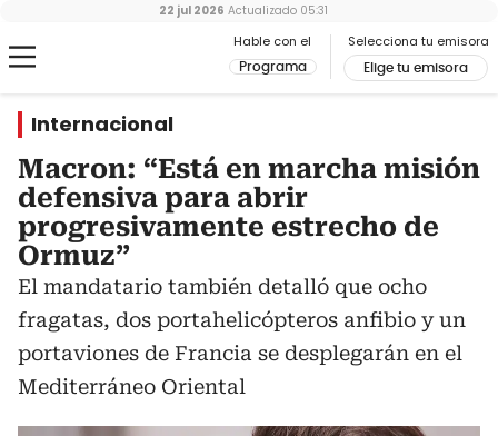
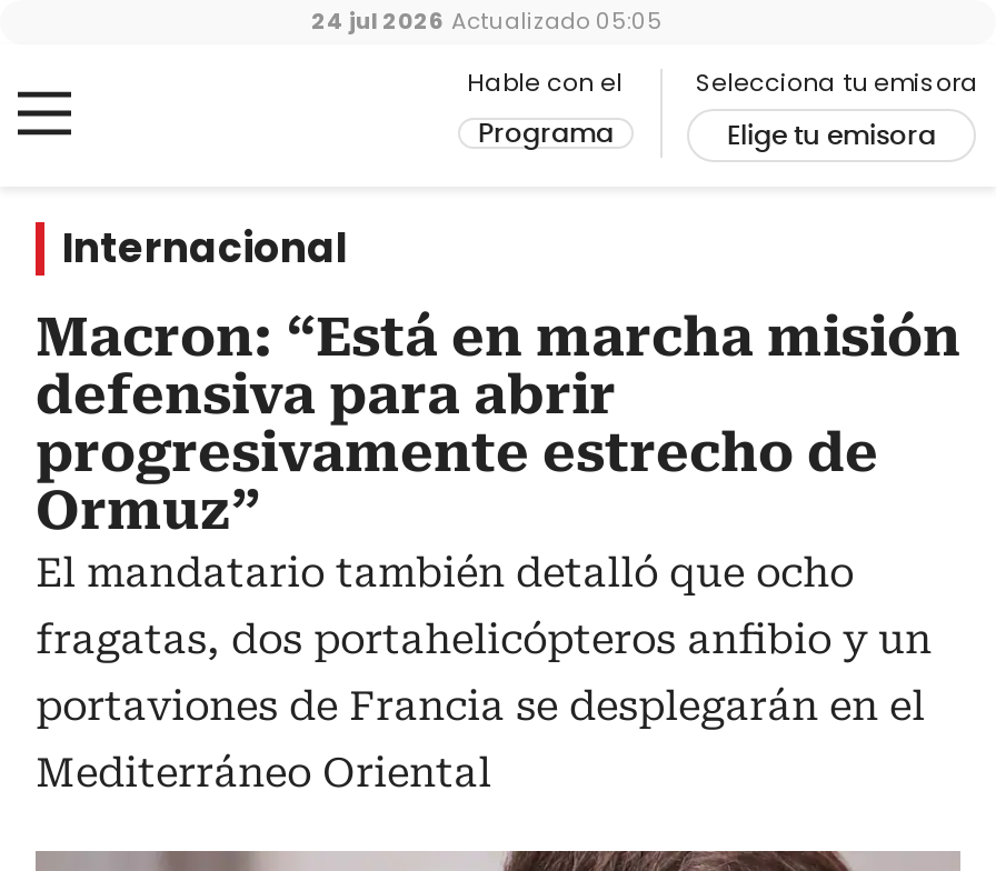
- 22 jul 2026 Actualizado 05:31
+ 24 jul 2026 Actualizado 05:05
